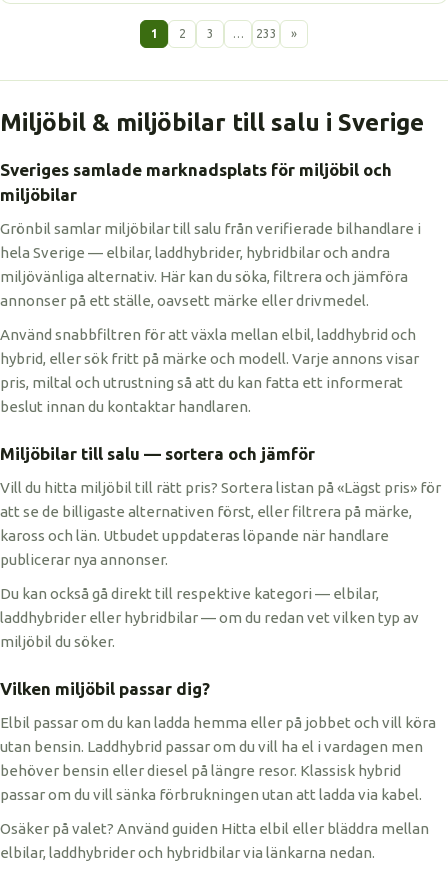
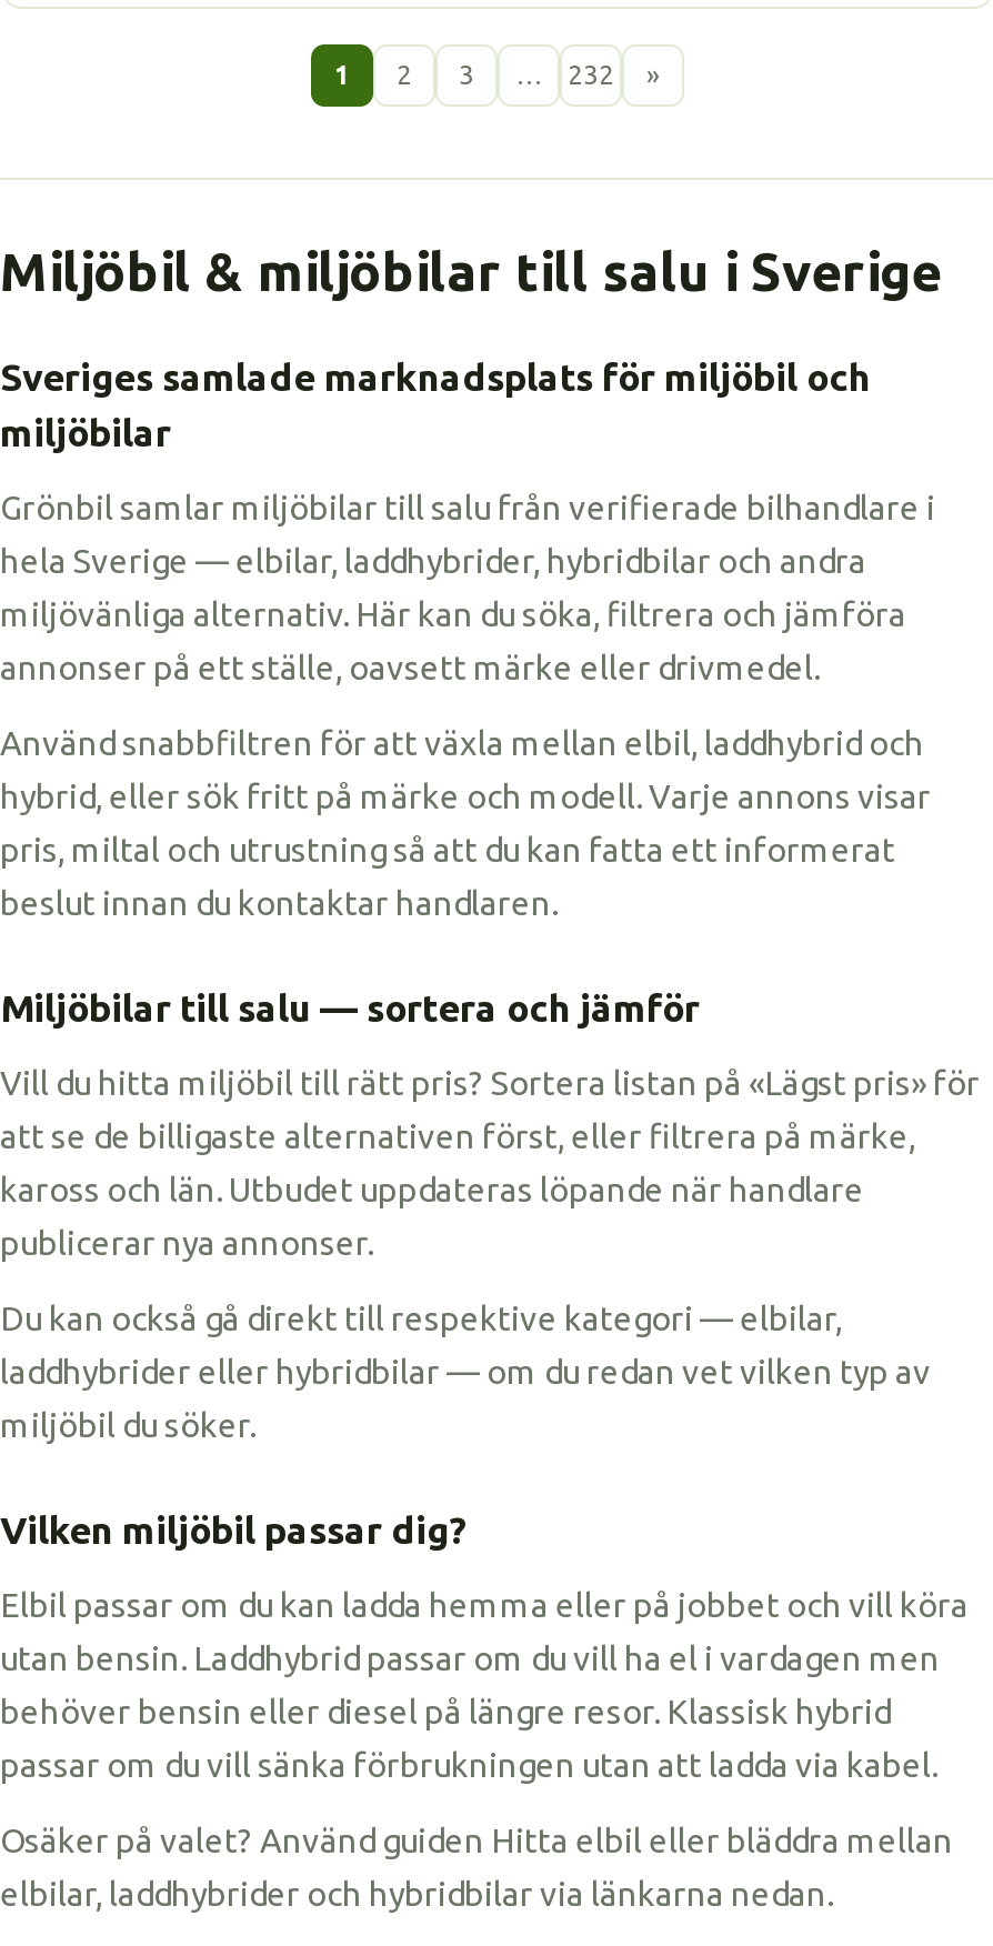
- 233
+ 232
